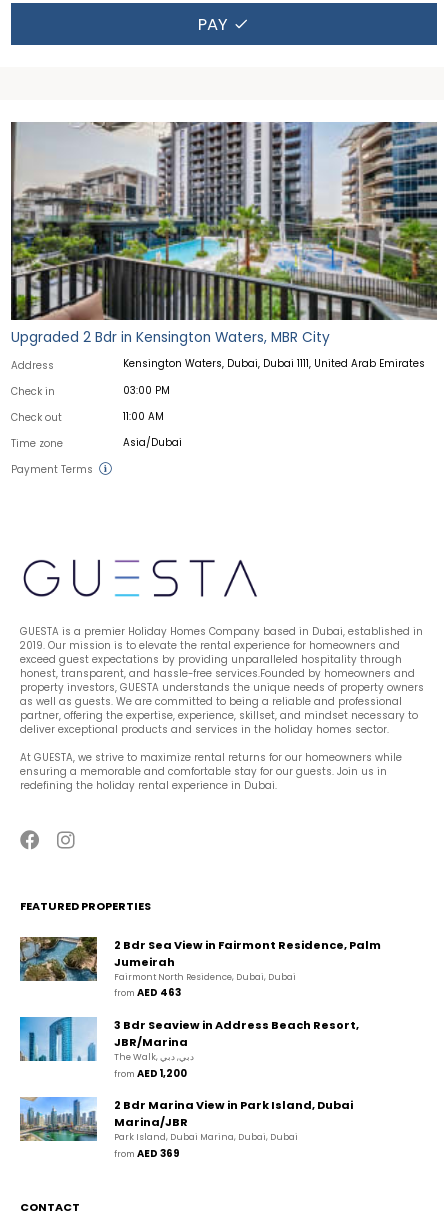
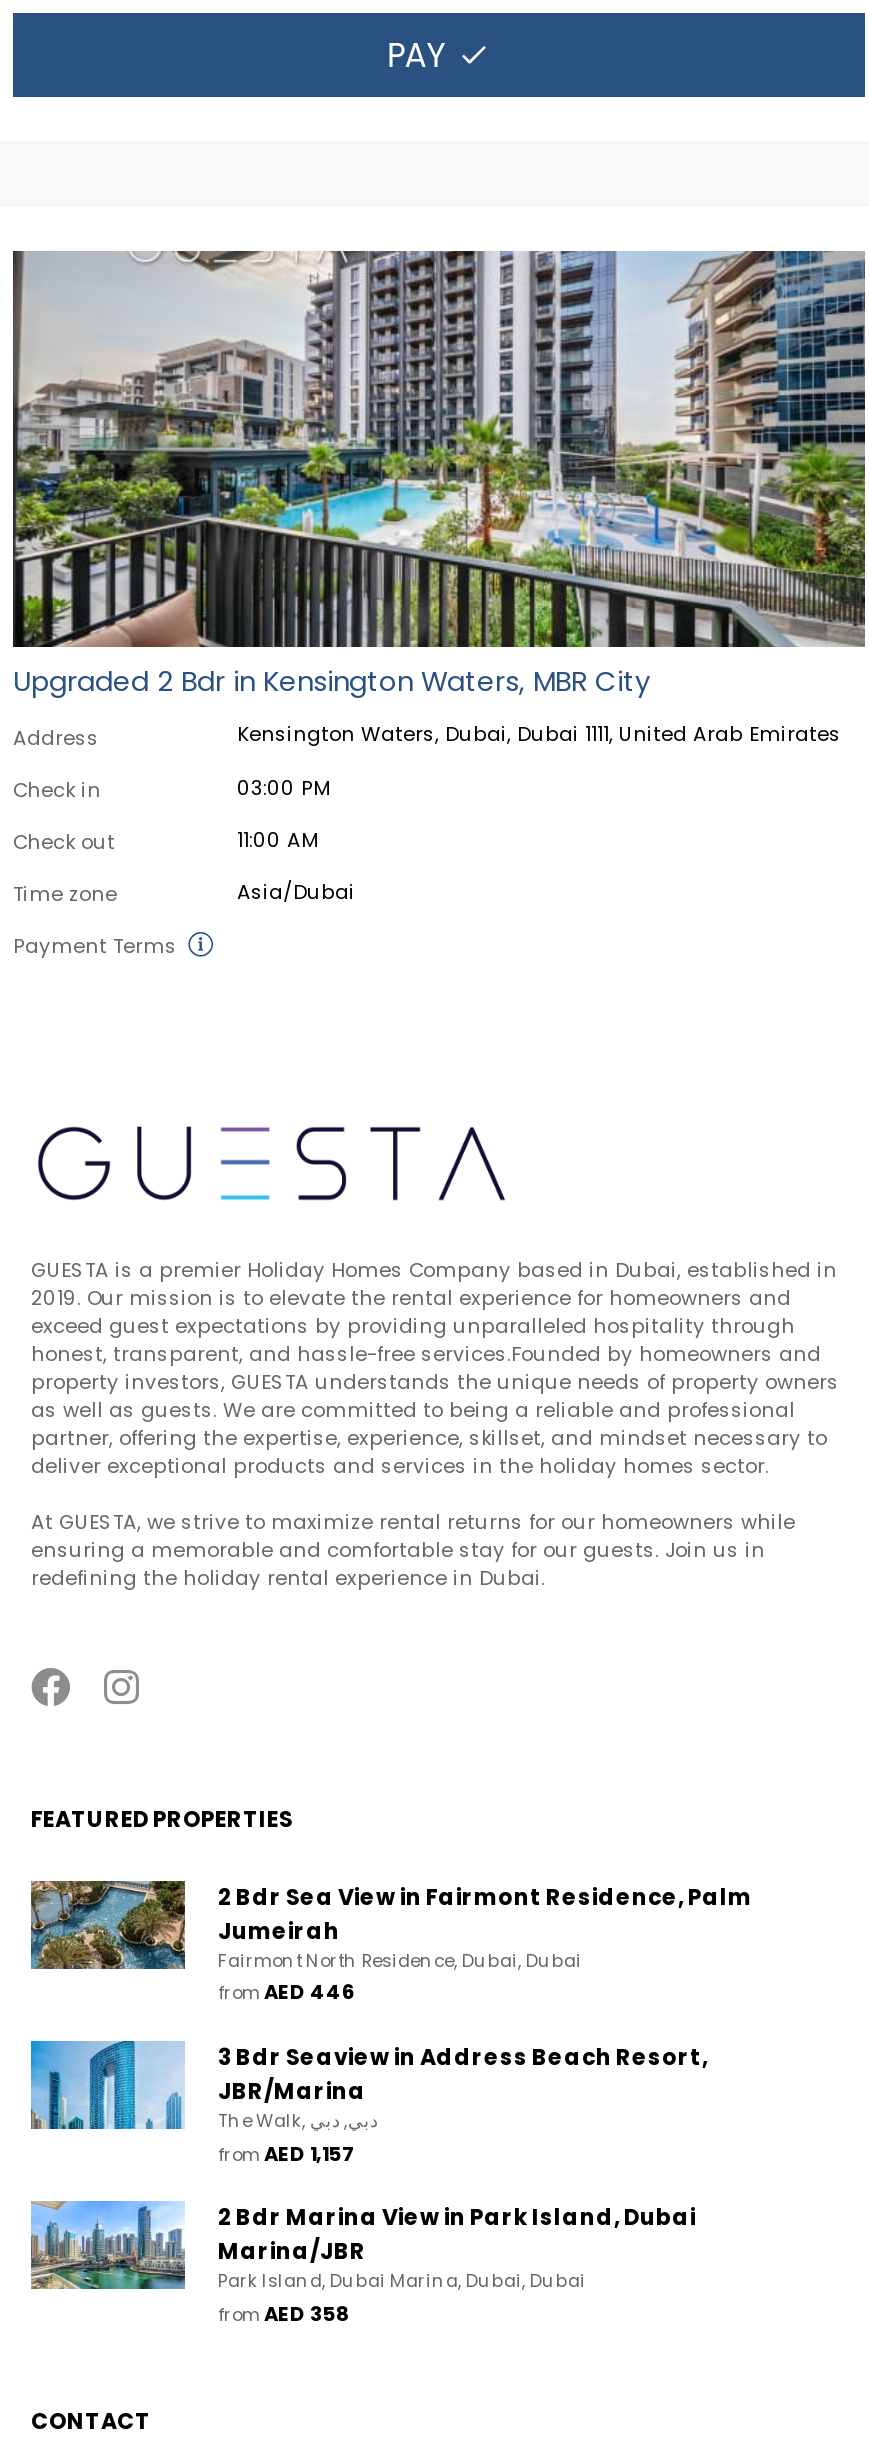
- from AED 463
+ from AED 446

- from AED 1,200
+ from AED 1,157

- from AED 369
+ from AED 358
